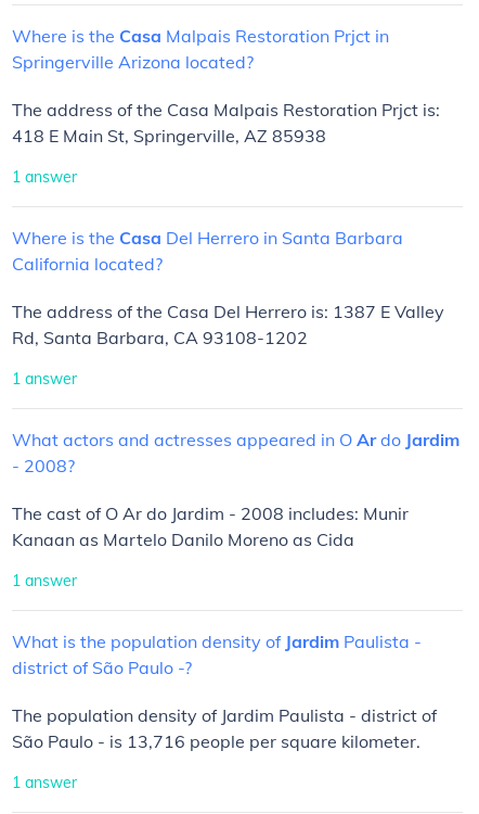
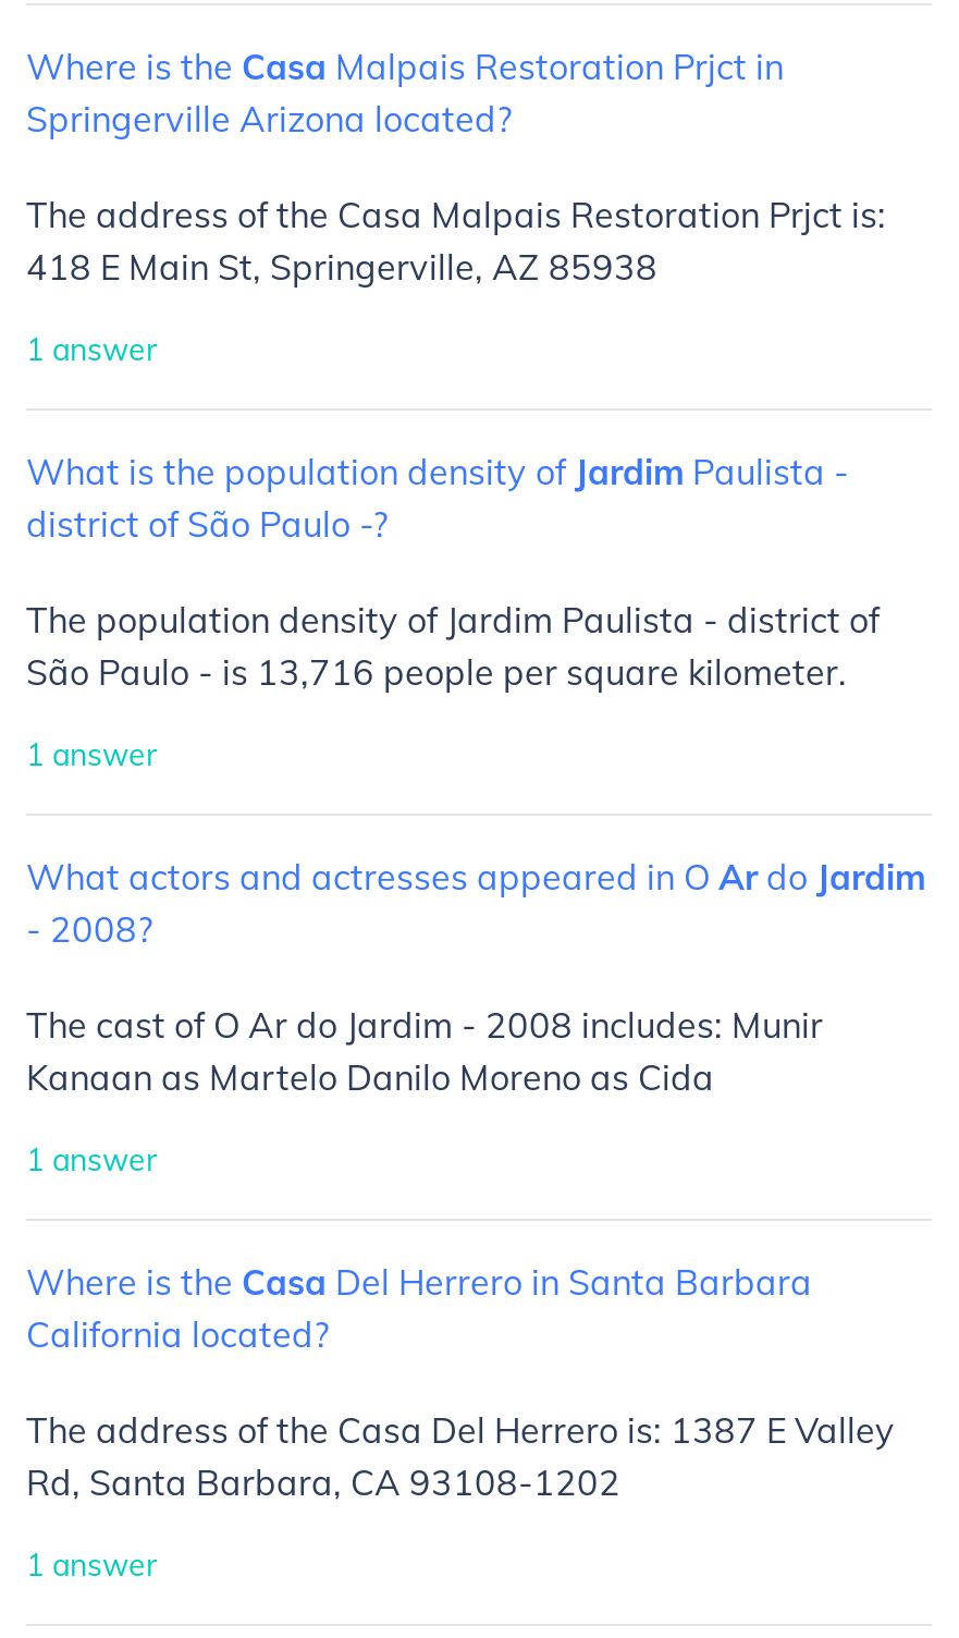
moved down: Where is the Casa Del Herrero in Santa Barbara | California located?

moved down: The address of the Casa Del Herrero is: 1387 E Valley | Rd, Santa Barbara, CA 93108-1202

moved up: What is the population density of Jardim Paulista - | district of São Paulo -?

moved up: The population density of Jardim Paulista - district of | São Paulo - is 13,716 people per square kilometer.
